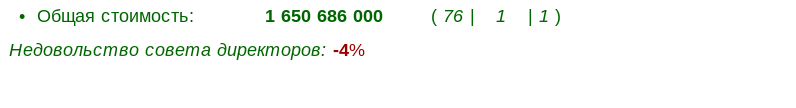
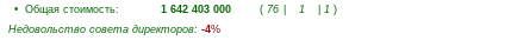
- 1 650 686 000
+ 1 642 403 000
